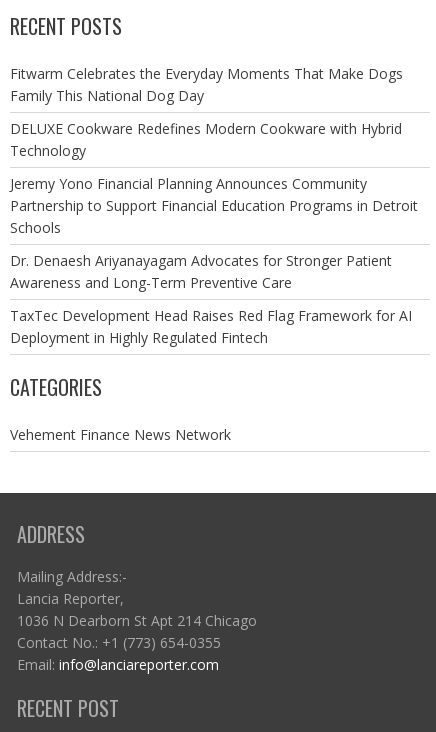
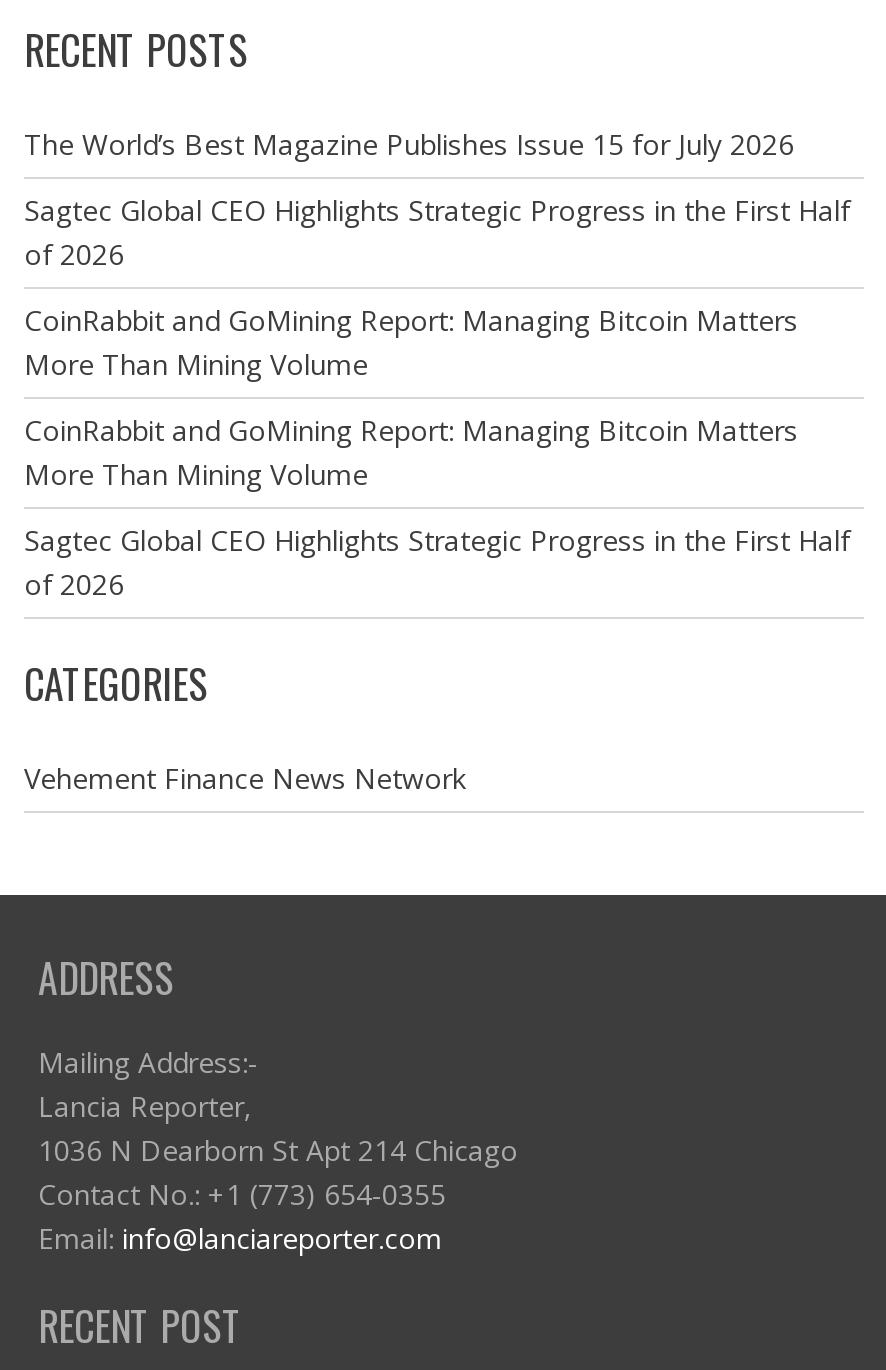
- Fitwarm Celebrates the Everyday Moments That Make Dogs
- Family This National Dog Day
+ The World’s Best Magazine Publishes Issue 15 for July 2026

- DELUXE Cookware Redefines Modern Cookware with Hybrid
- Technology
+ Sagtec Global CEO Highlights Strategic Progress in the First Half
+ of 2026

- Jeremy Yono Financial Planning Announces Community
- Partnership to Support Financial Education Programs in Detroit
- Schools
+ CoinRabbit and GoMining Report: Managing Bitcoin Matters
+ More Than Mining Volume

- Dr. Denaesh Ariyanayagam Advocates for Stronger Patient
- Awareness and Long-Term Preventive Care
+ CoinRabbit and GoMining Report: Managing Bitcoin Matters
+ More Than Mining Volume

- TaxTec Development Head Raises Red Flag Framework for AI
- Deployment in Highly Regulated Fintech
+ Sagtec Global CEO Highlights Strategic Progress in the First Half
+ of 2026
